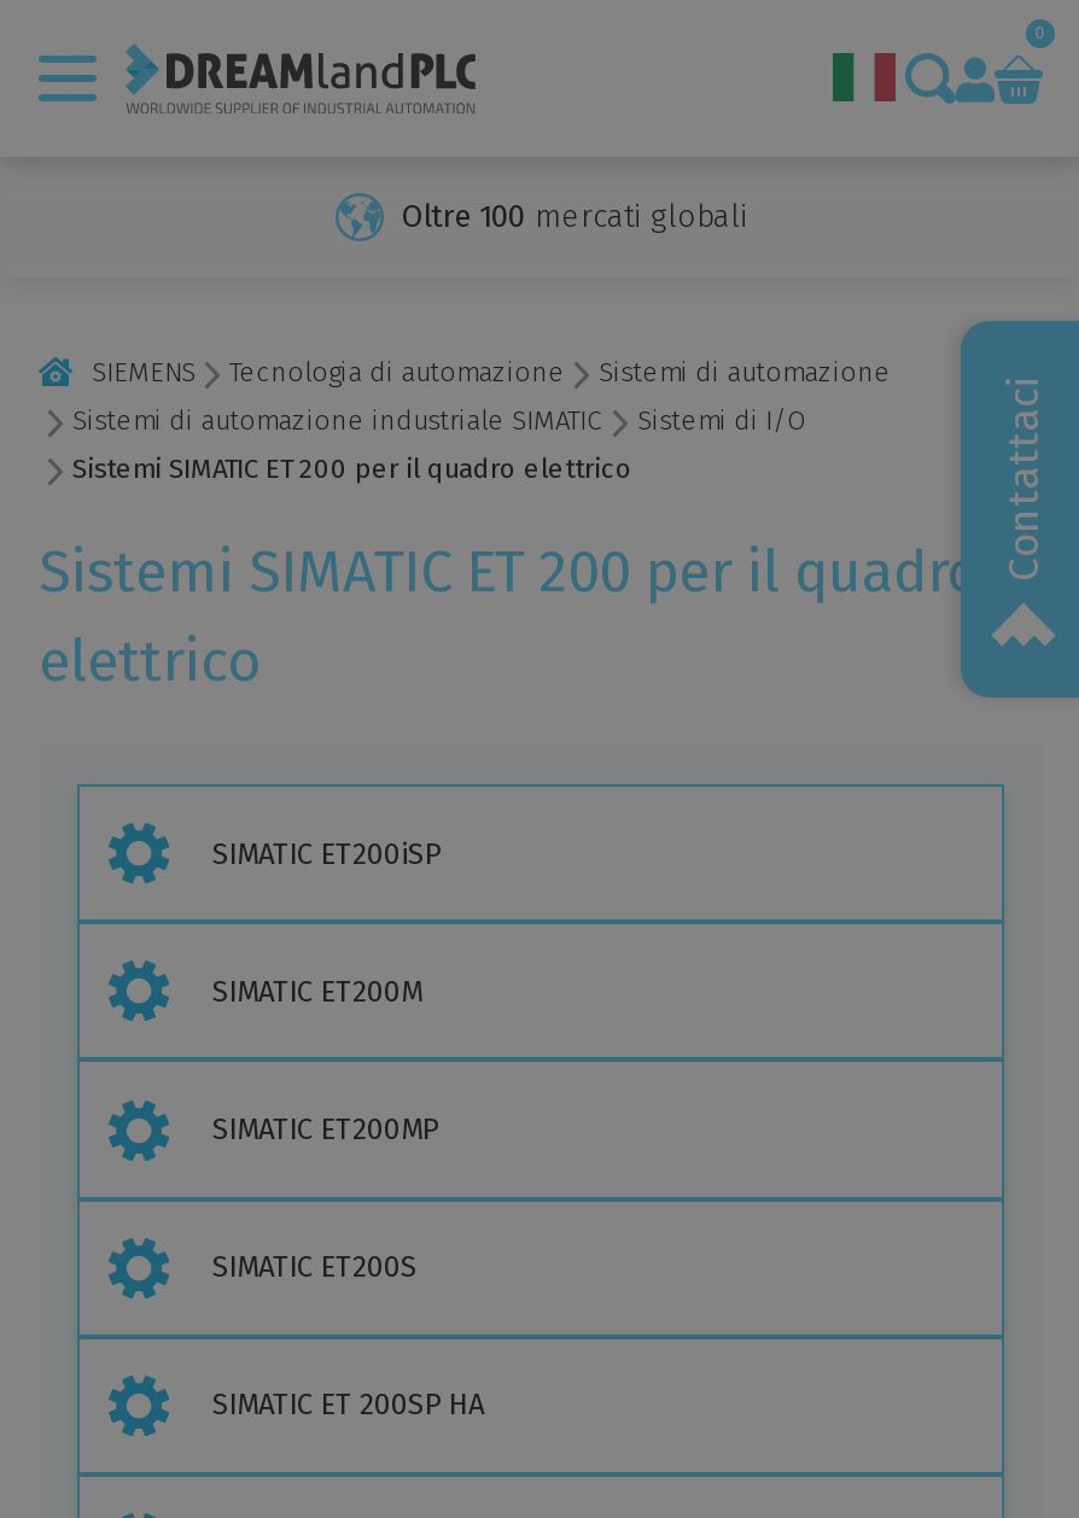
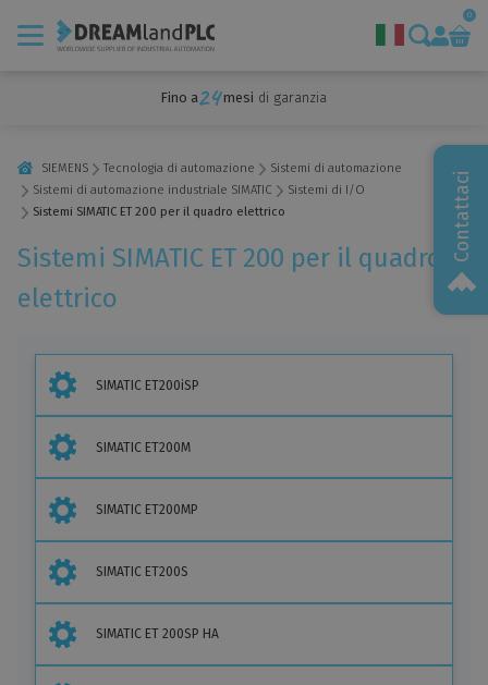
- Oltre 100 mercati globali
+ Fino a
+ mesi di garanzia
